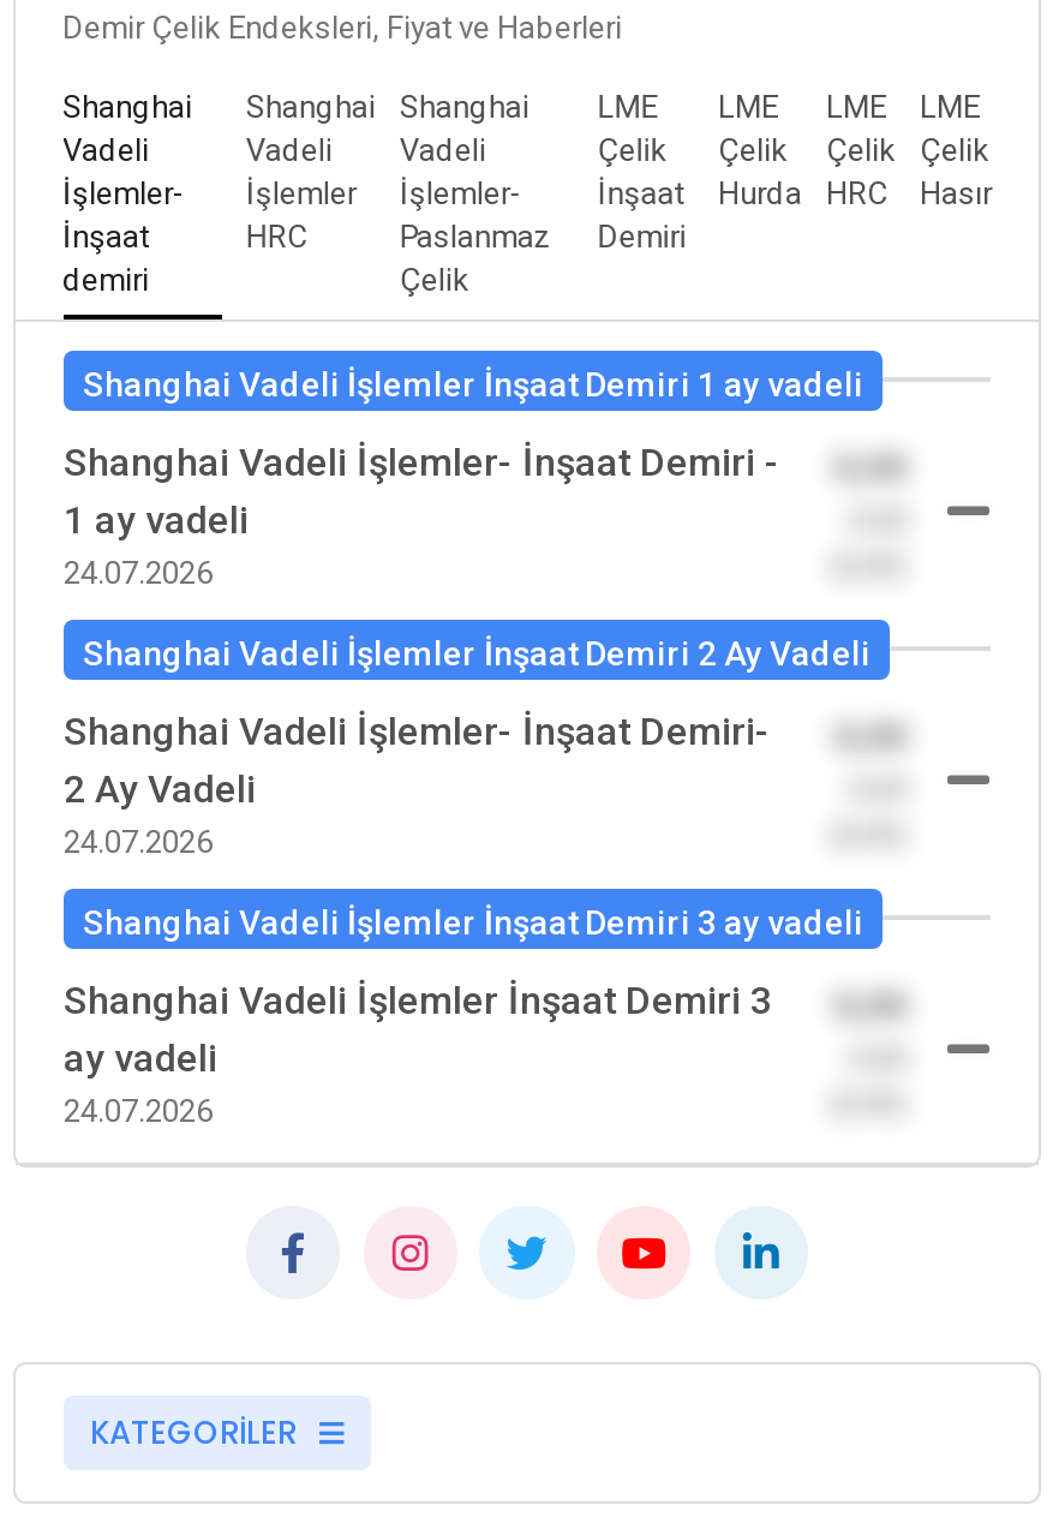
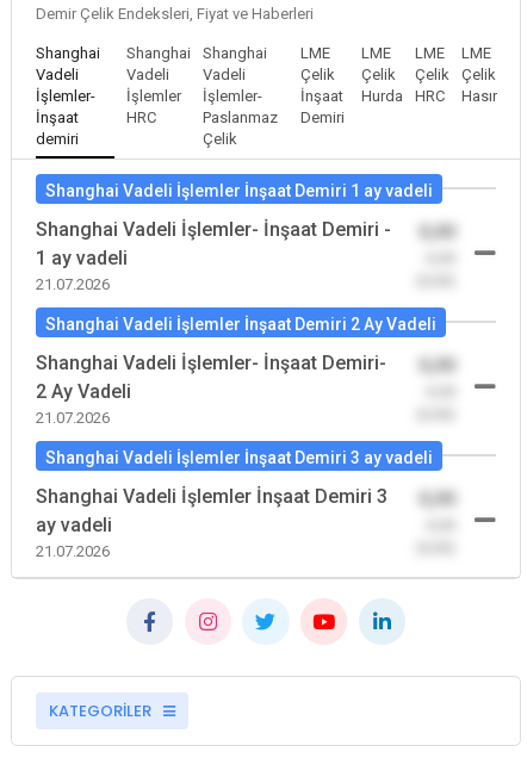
- 24.07.2026
+ 21.07.2026

- 24.07.2026
+ 21.07.2026

- 24.07.2026
+ 21.07.2026
